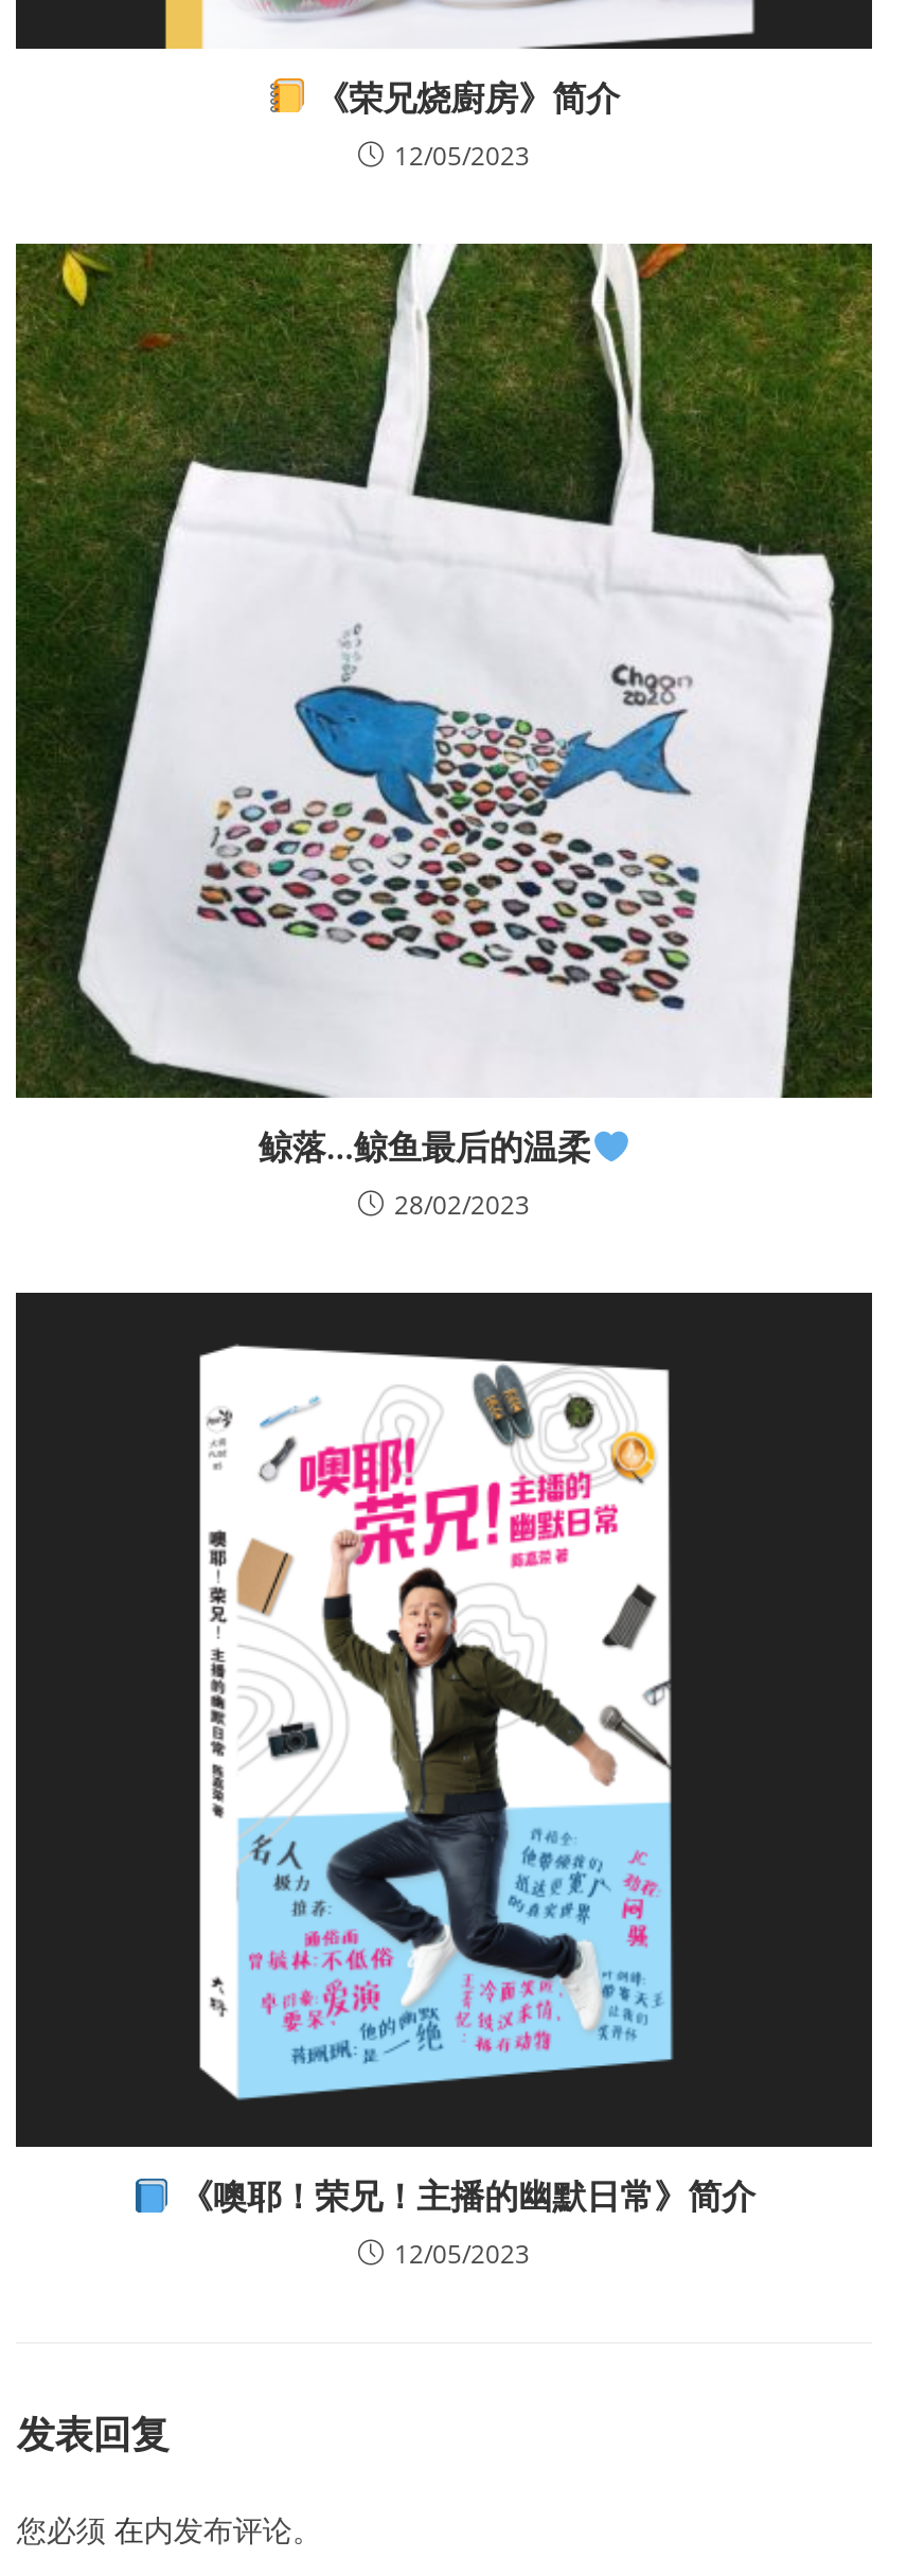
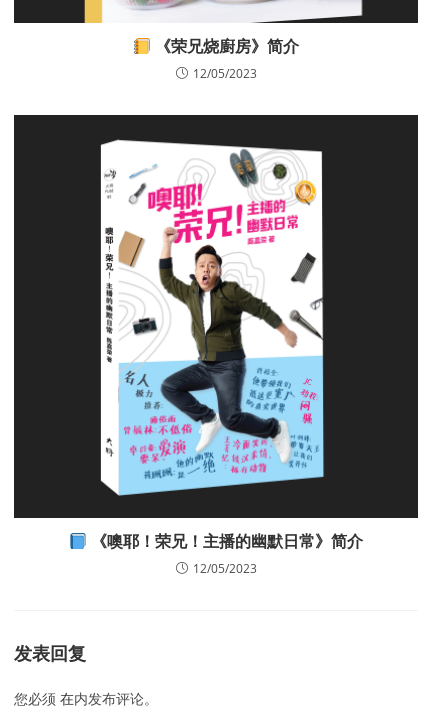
- [image]
- 鲸落…鲸鱼最后的温柔
- 28/02/2023
